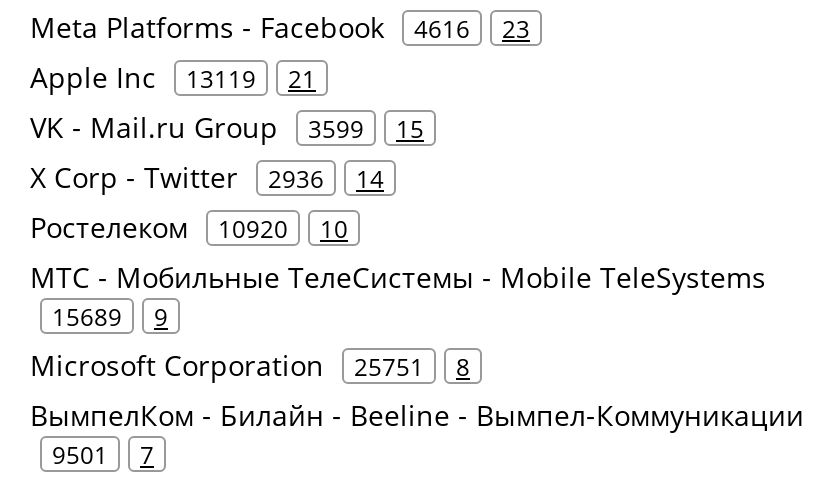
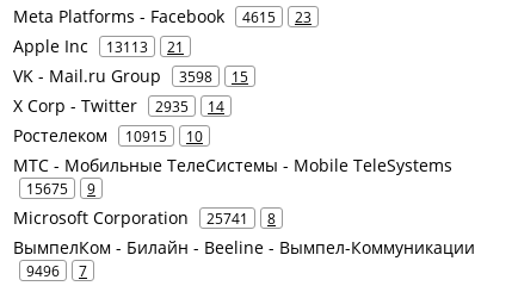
- Meta Platforms - Facebook 4616 23
+ Meta Platforms - Facebook 4615 23

- Apple Inc 13119 21
+ Apple Inc 13113 21

- VK - Mail.ru Group 3599 15
+ VK - Mail.ru Group 3598 15

- X Corp - Twitter 2936 14
+ X Corp - Twitter 2935 14

- Ростелеком 10920 10
+ Ростелеком 10915 10

- 15689 9
+ 15675 9

- Microsoft Corporation 25751 8
+ Microsoft Corporation 25741 8

- 9501 7
+ 9496 7
